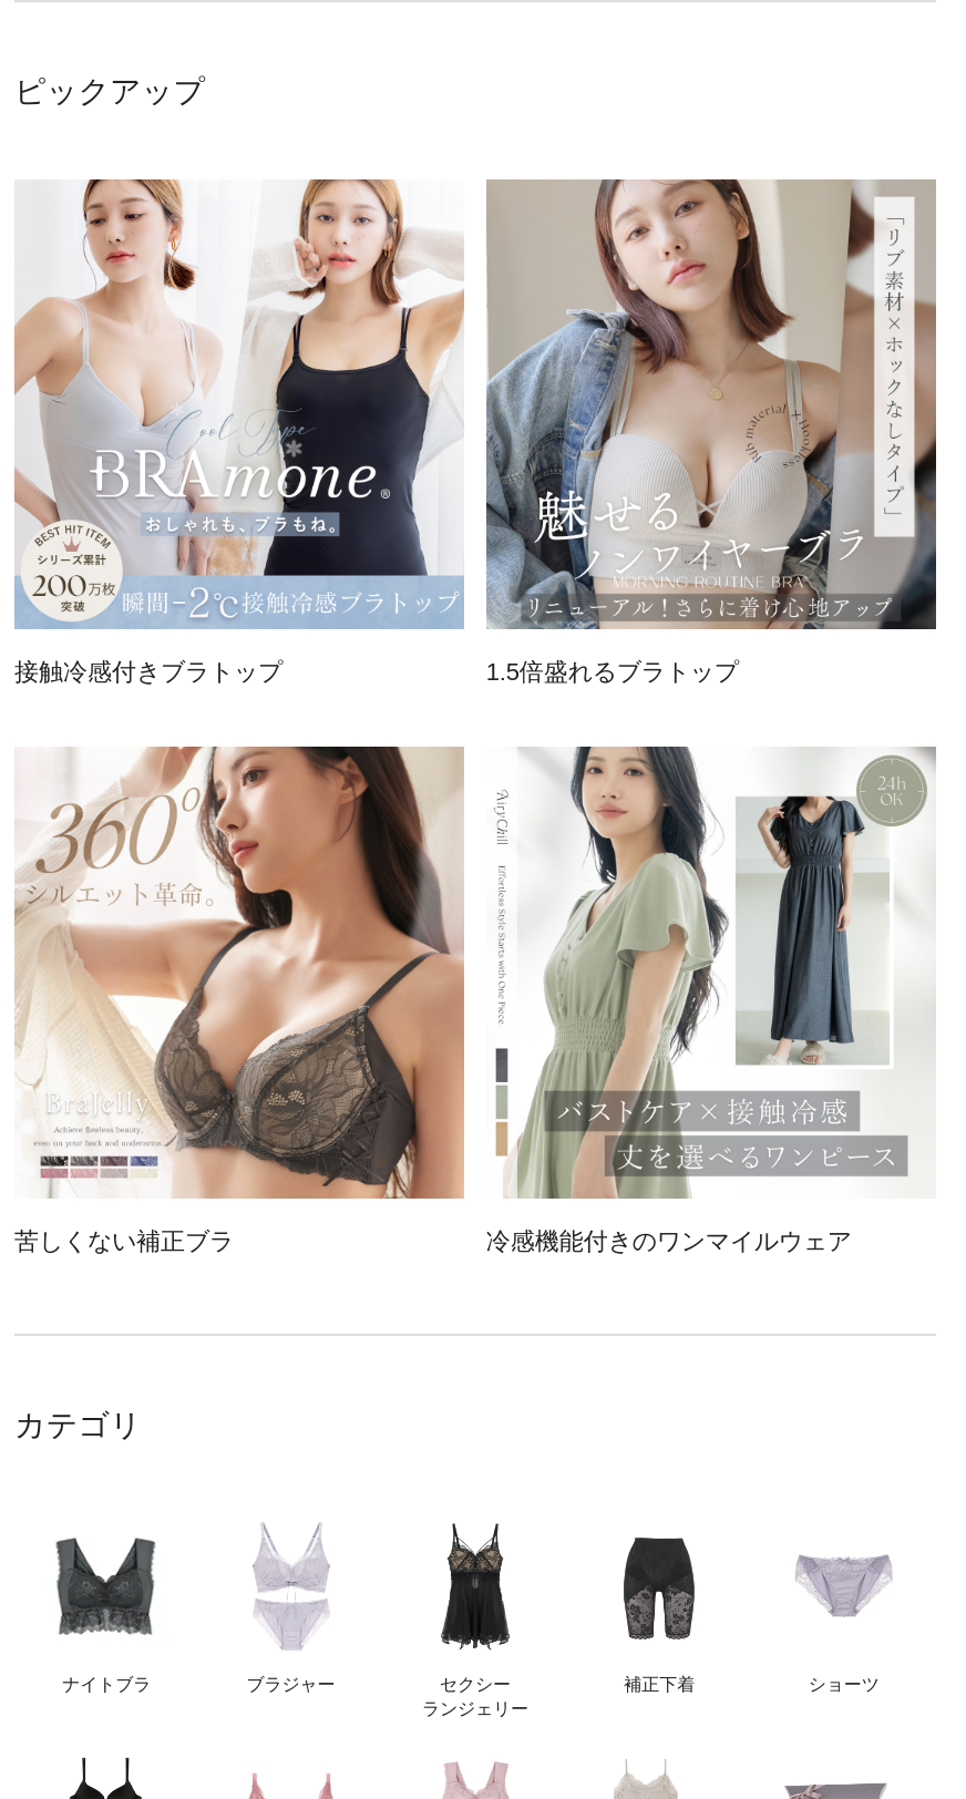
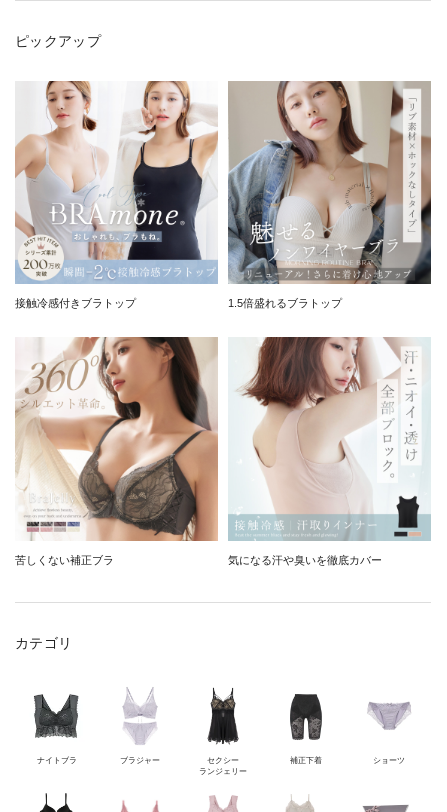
- [image]
- 冷感機能付きのワンマイルウェア
+ [image]
+ 気になる汗や臭いを徹底カバー
